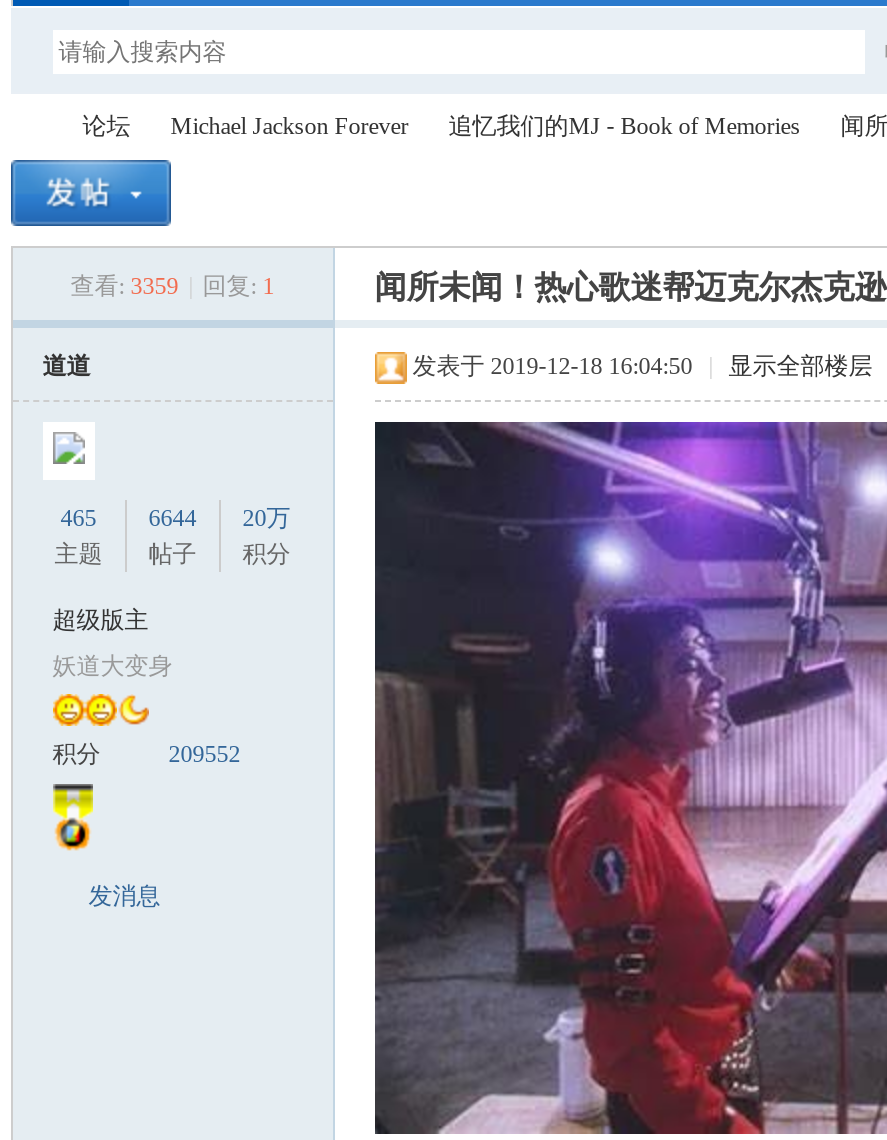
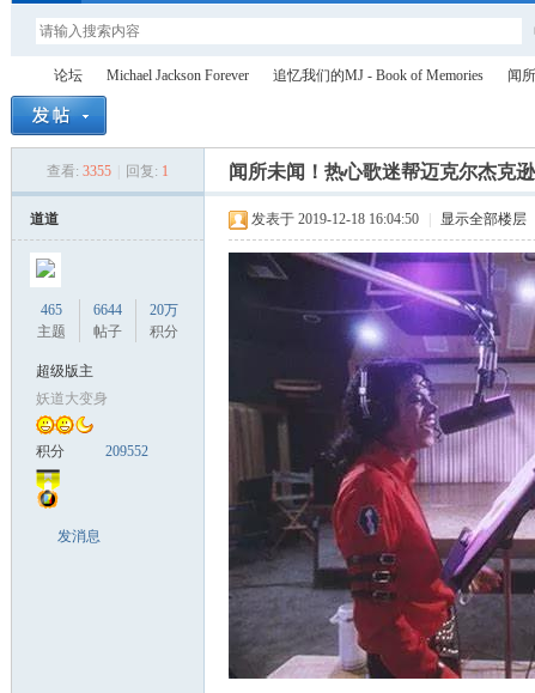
- 查看: 3359
+ 查看: 3355
